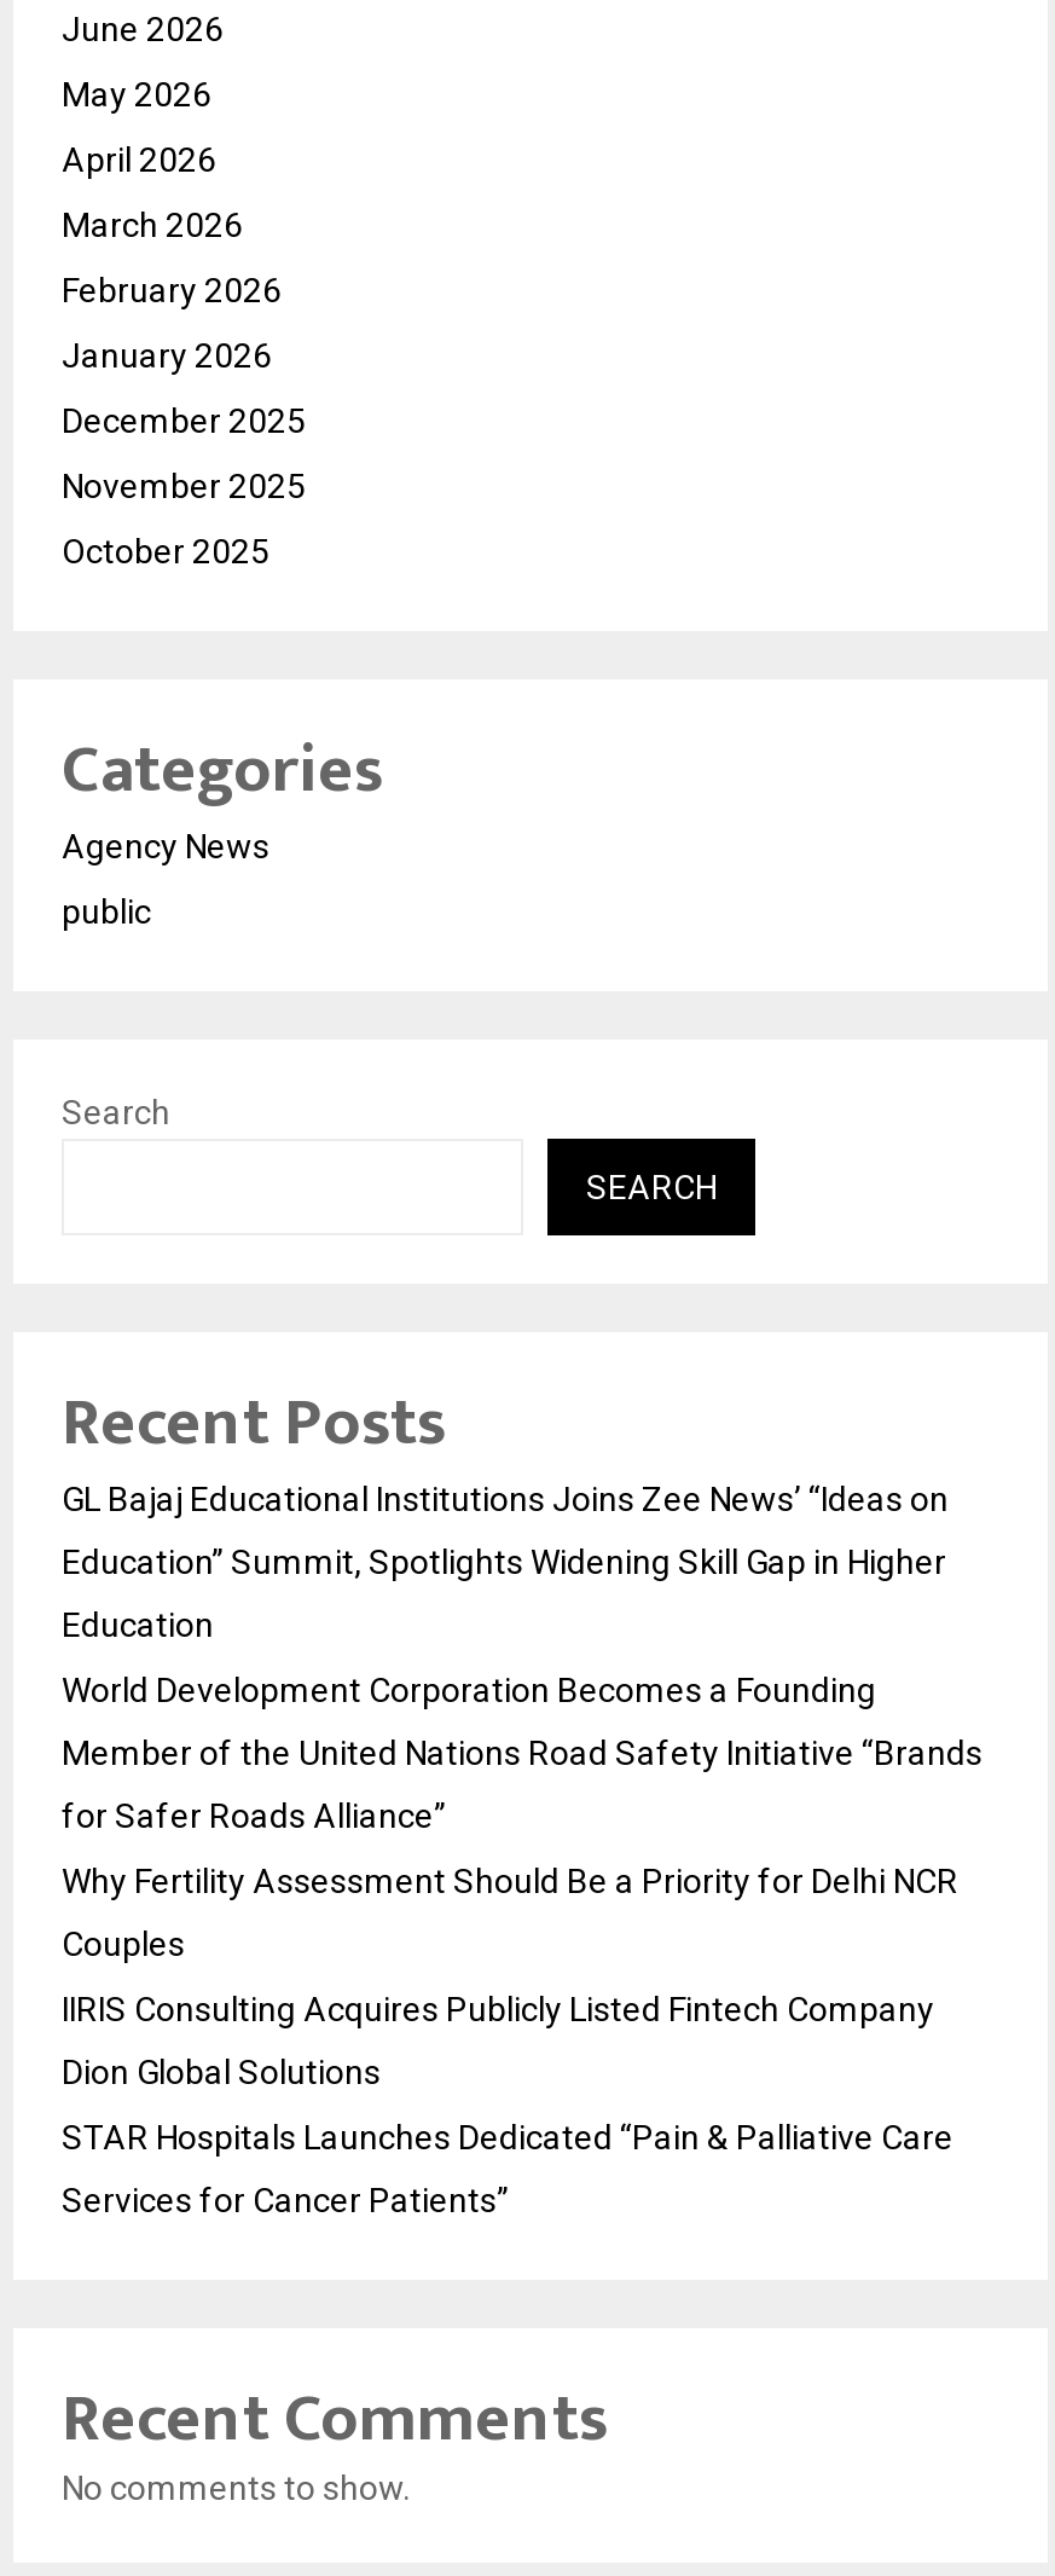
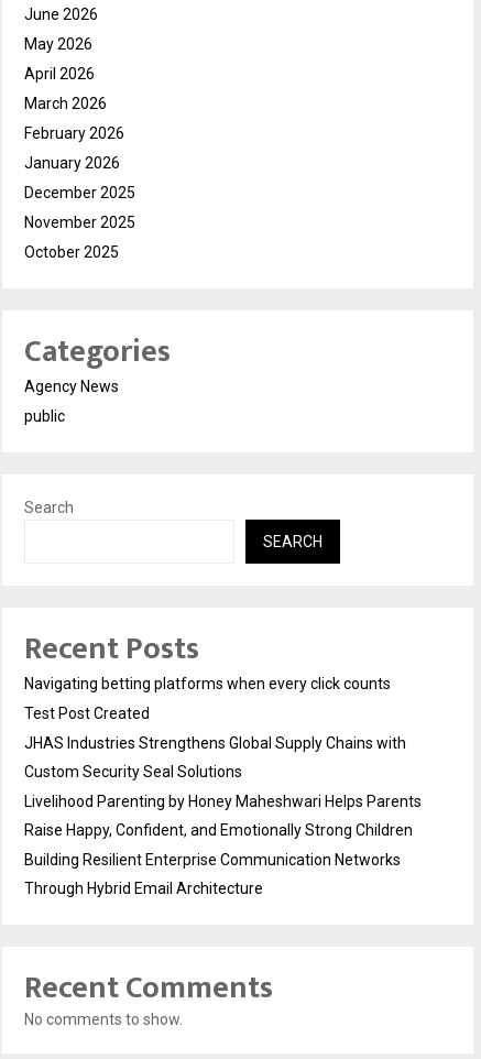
- GL Bajaj Educational Institutions Joins Zee News’ “Ideas on
- Education” Summit, Spotlights Widening Skill Gap in Higher
- Education
- World Development Corporation Becomes a Founding
- Member of the United Nations Road Safety Initiative “Brands
- for Safer Roads Alliance”
- Why Fertility Assessment Should Be a Priority for Delhi NCR
- Couples
- IIRIS Consulting Acquires Publicly Listed Fintech Company
- Dion Global Solutions
- STAR Hospitals Launches Dedicated “Pain & Palliative Care
- Services for Cancer Patients”
+ Navigating betting platforms when every click counts
+ Test Post Created
+ JHAS Industries Strengthens Global Supply Chains with
+ Custom Security Seal Solutions
+ Livelihood Parenting by Honey Maheshwari Helps Parents
+ Raise Happy, Confident, and Emotionally Strong Children
+ Building Resilient Enterprise Communication Networks
+ Through Hybrid Email Architecture
